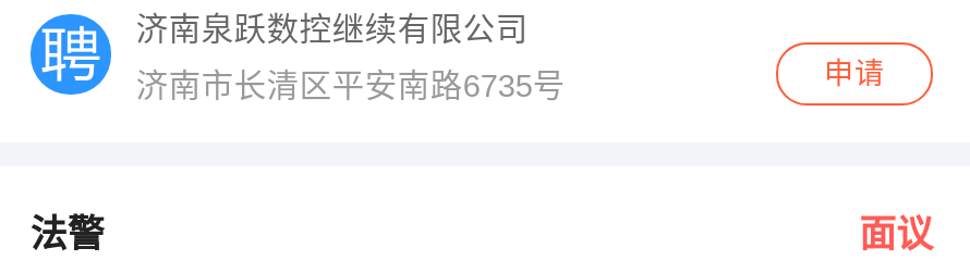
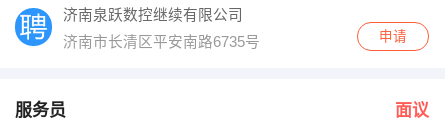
- 法警
+ 服务员
